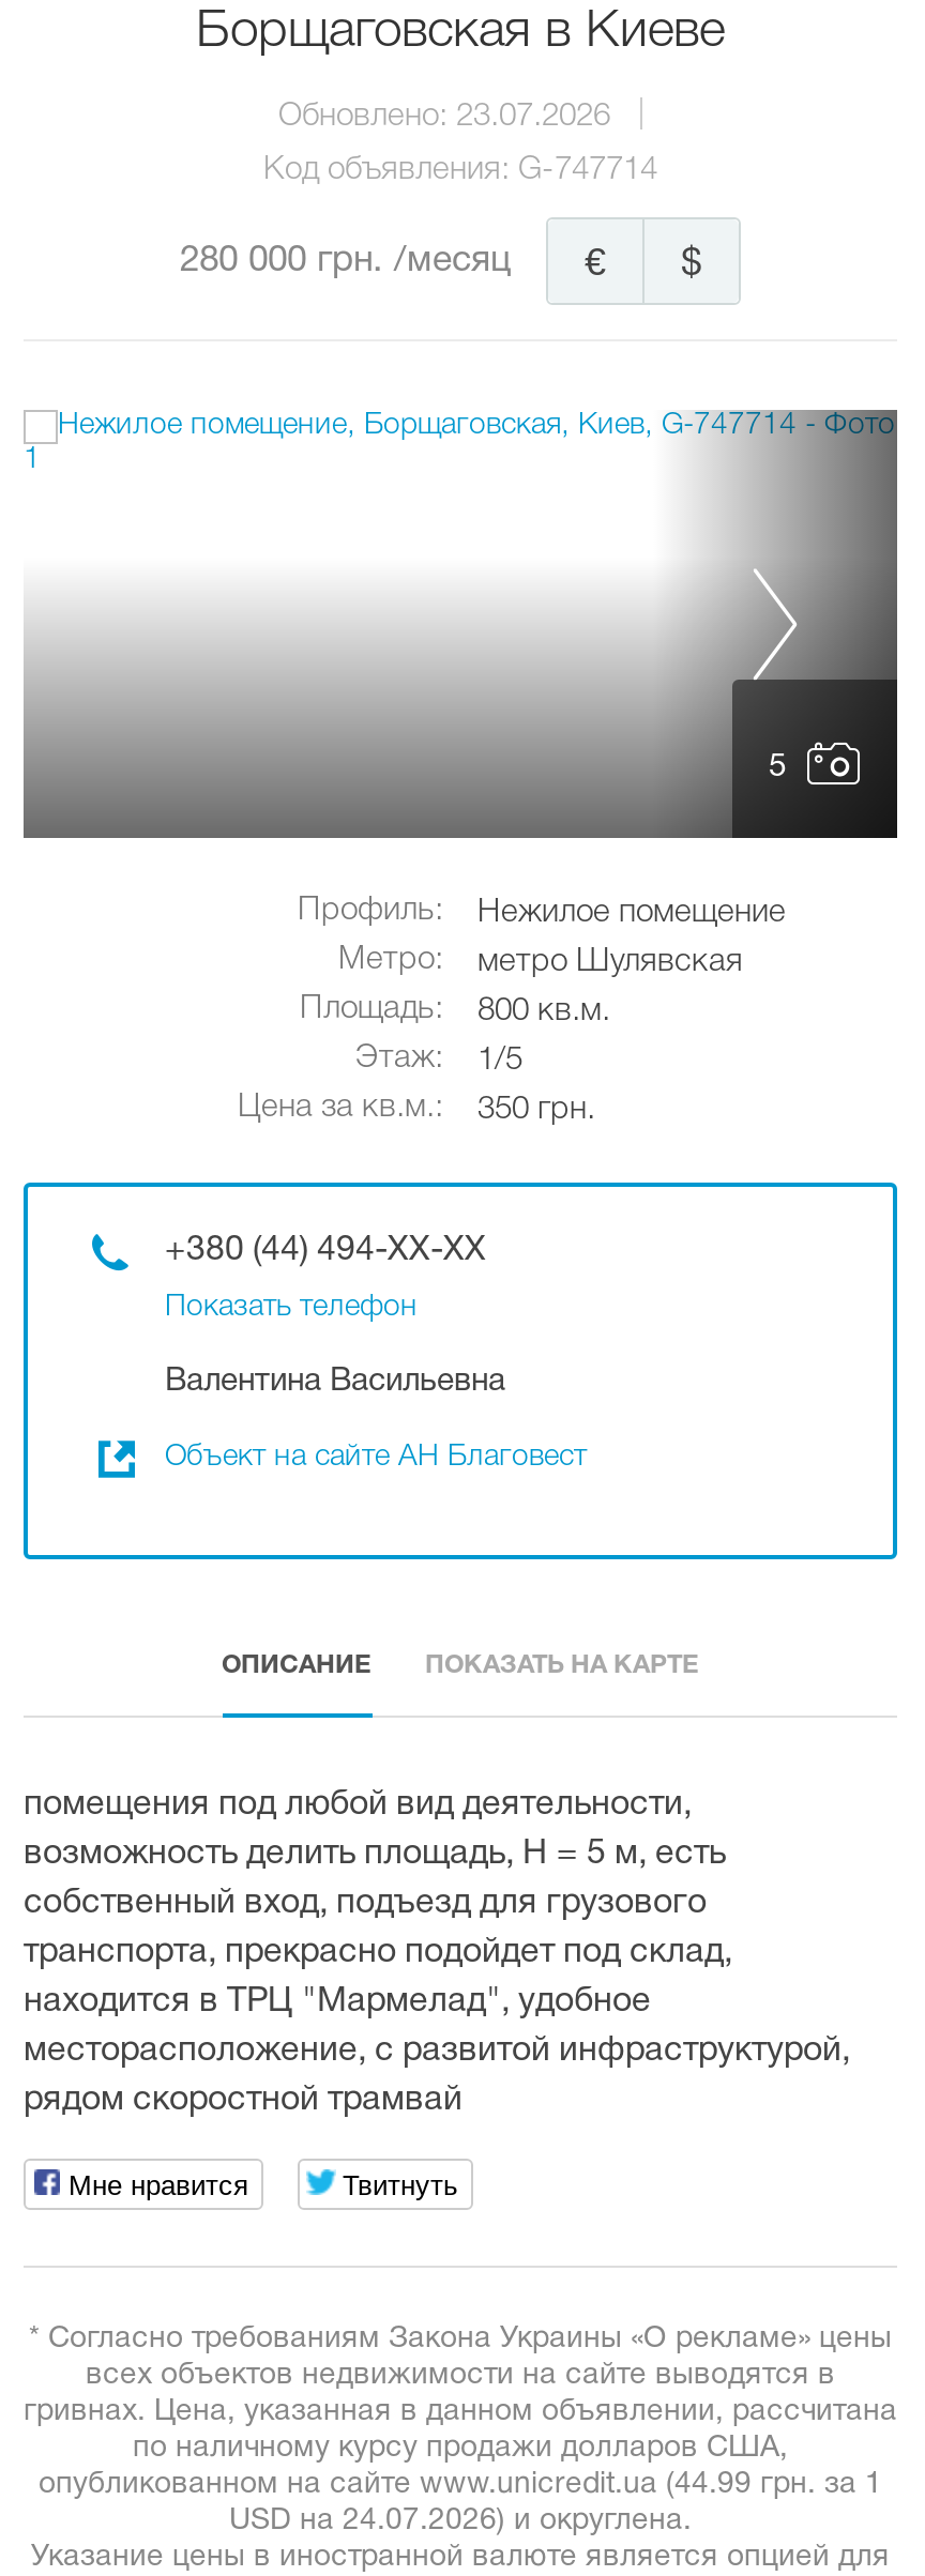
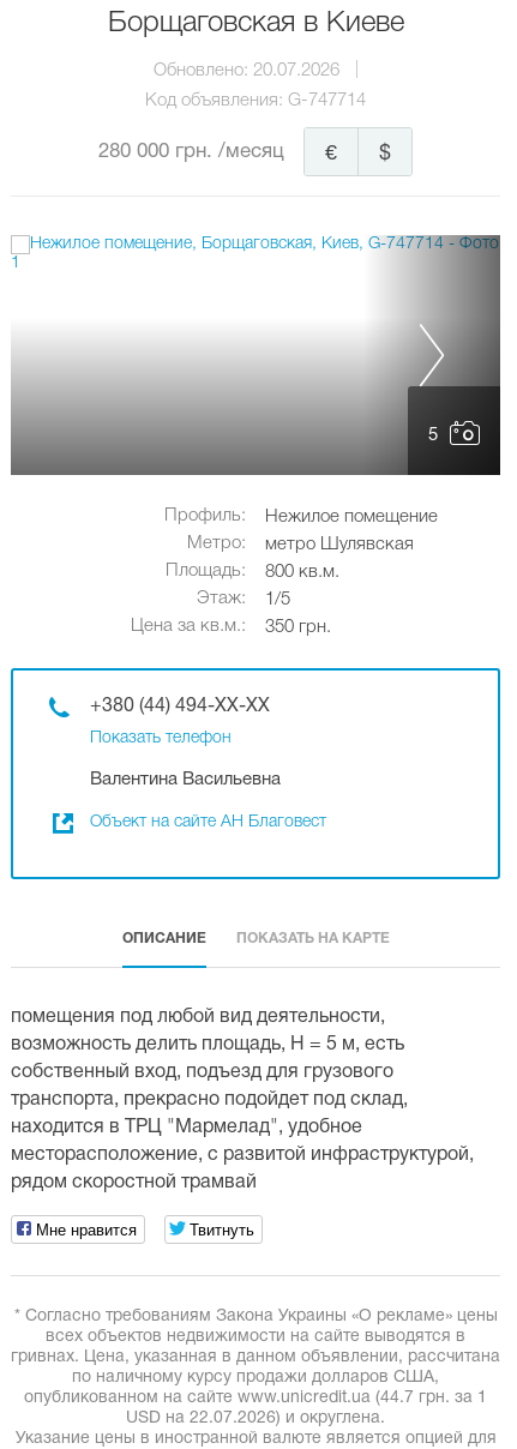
- Обновлено: 23.07.2026
+ Обновлено: 20.07.2026

- опубликованном на сайте www.unicredit.ua (44.99 грн. за 1
+ опубликованном на сайте www.unicredit.ua (44.7 грн. за 1

- USD на 24.07.2026) и округлена.
+ USD на 22.07.2026) и округлена.
